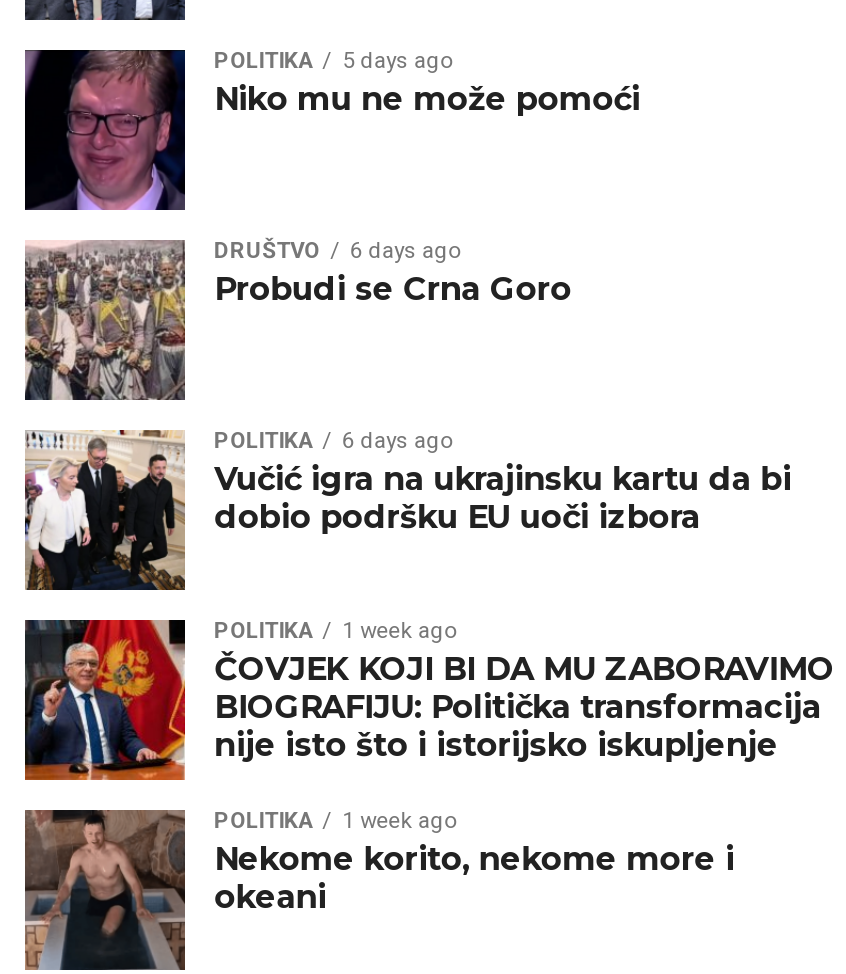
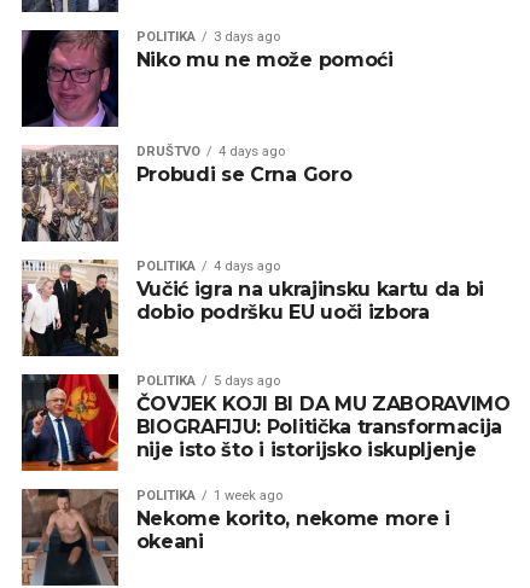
- POLITIKA 5 days ago
+ POLITIKA 3 days ago

- DRUŠTVO 6 days ago
+ DRUŠTVO 4 days ago

- POLITIKA 6 days ago
+ POLITIKA 4 days ago

- POLITIKA 1 week ago
+ POLITIKA 5 days ago
